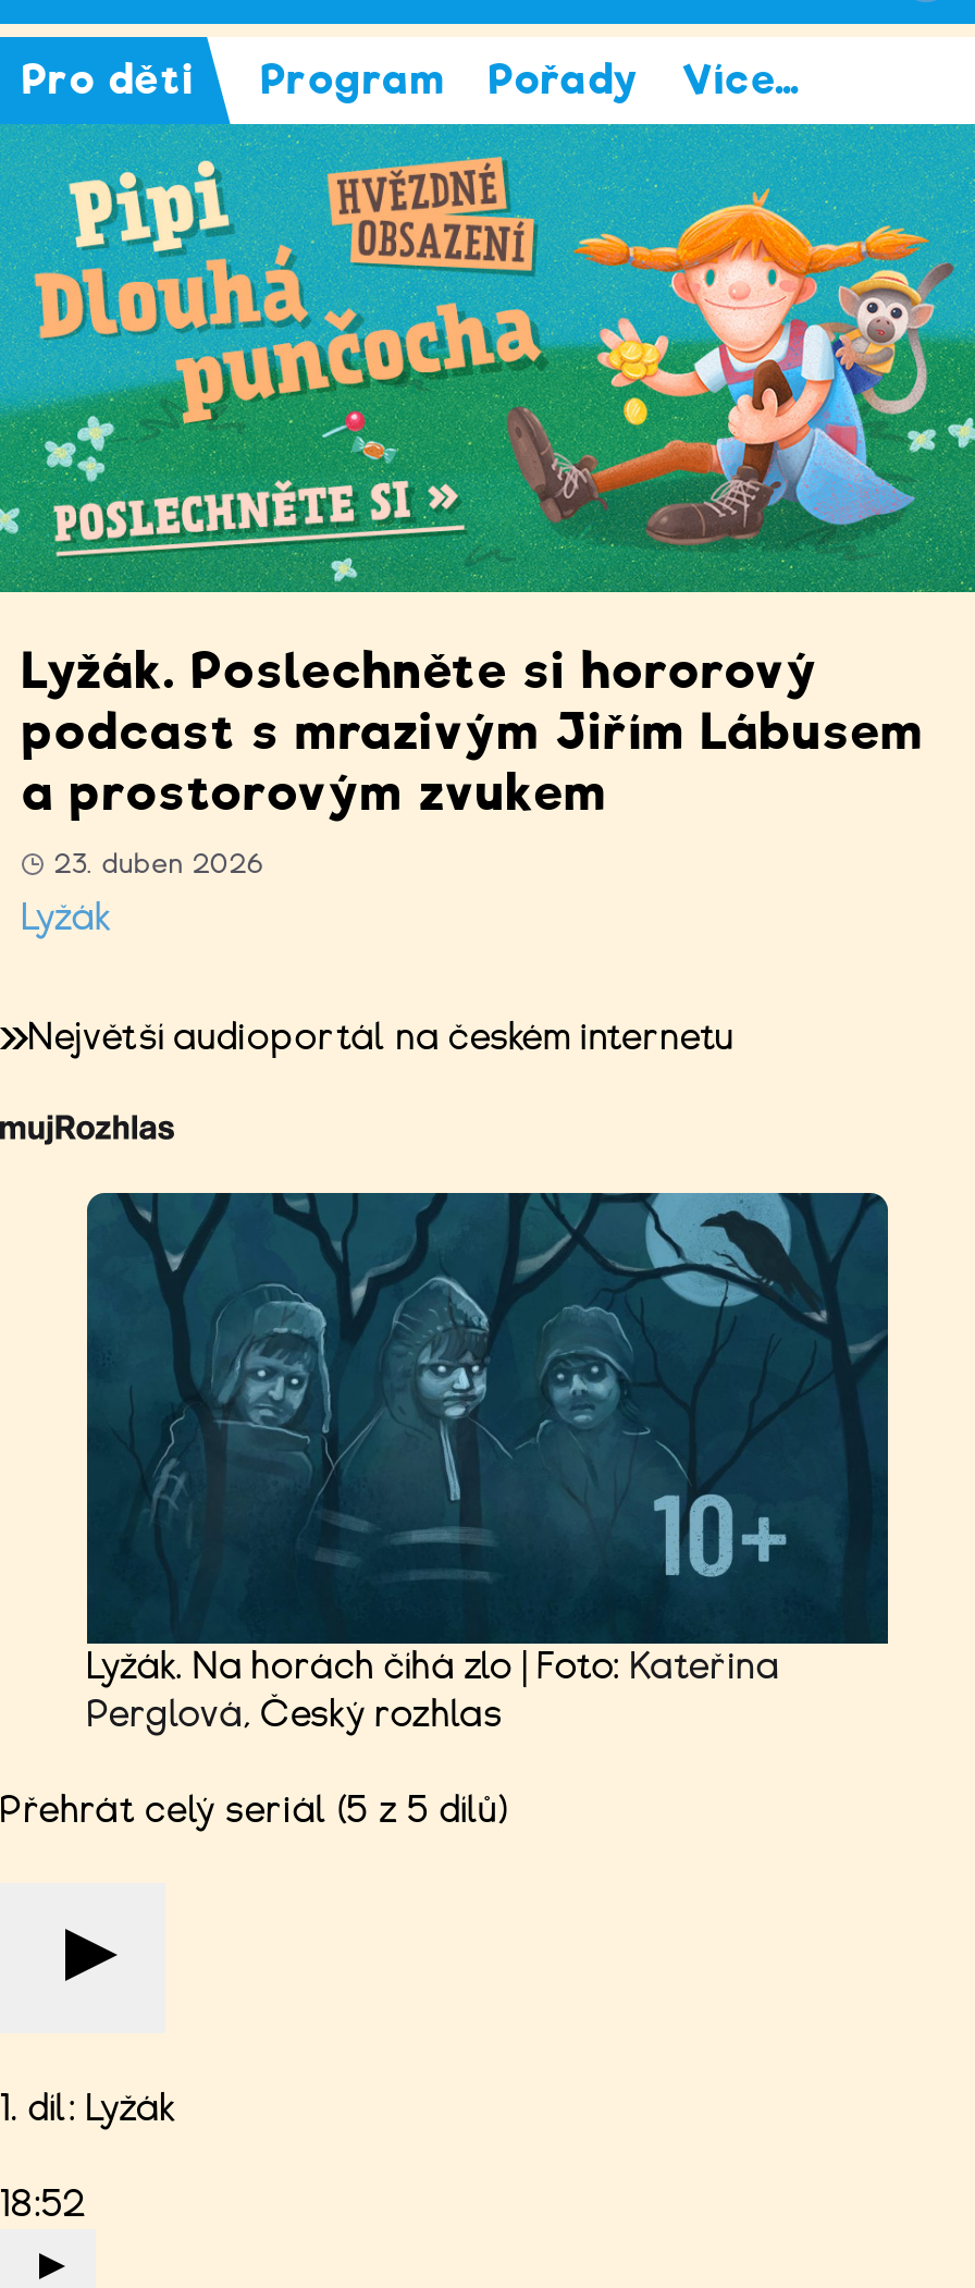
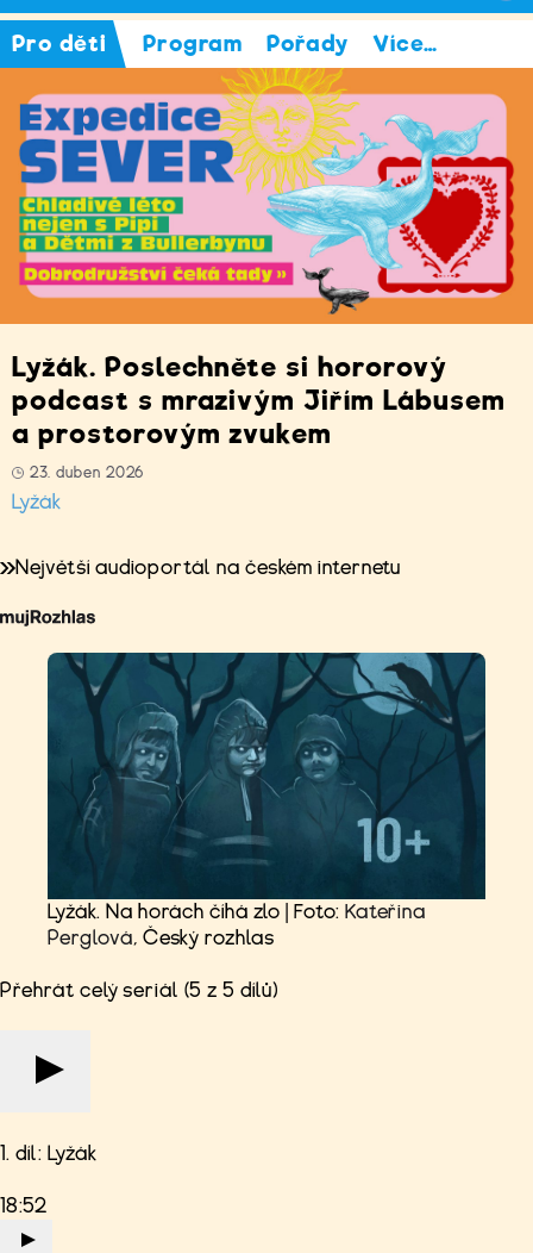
- [image]
+ [image]
